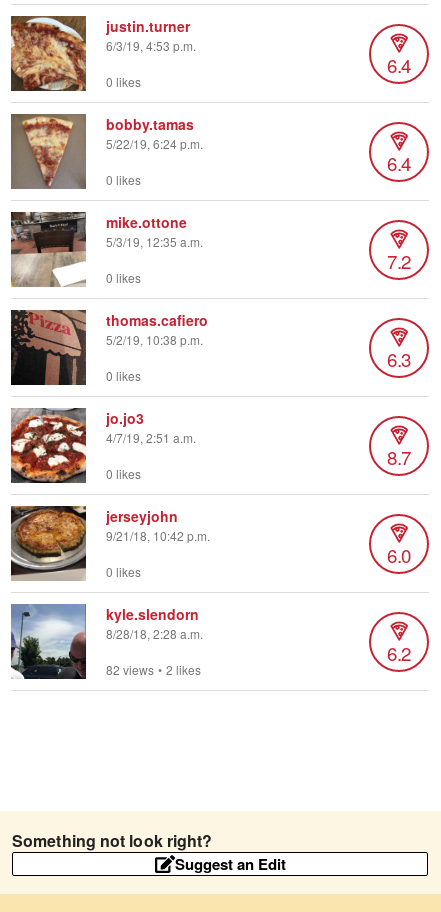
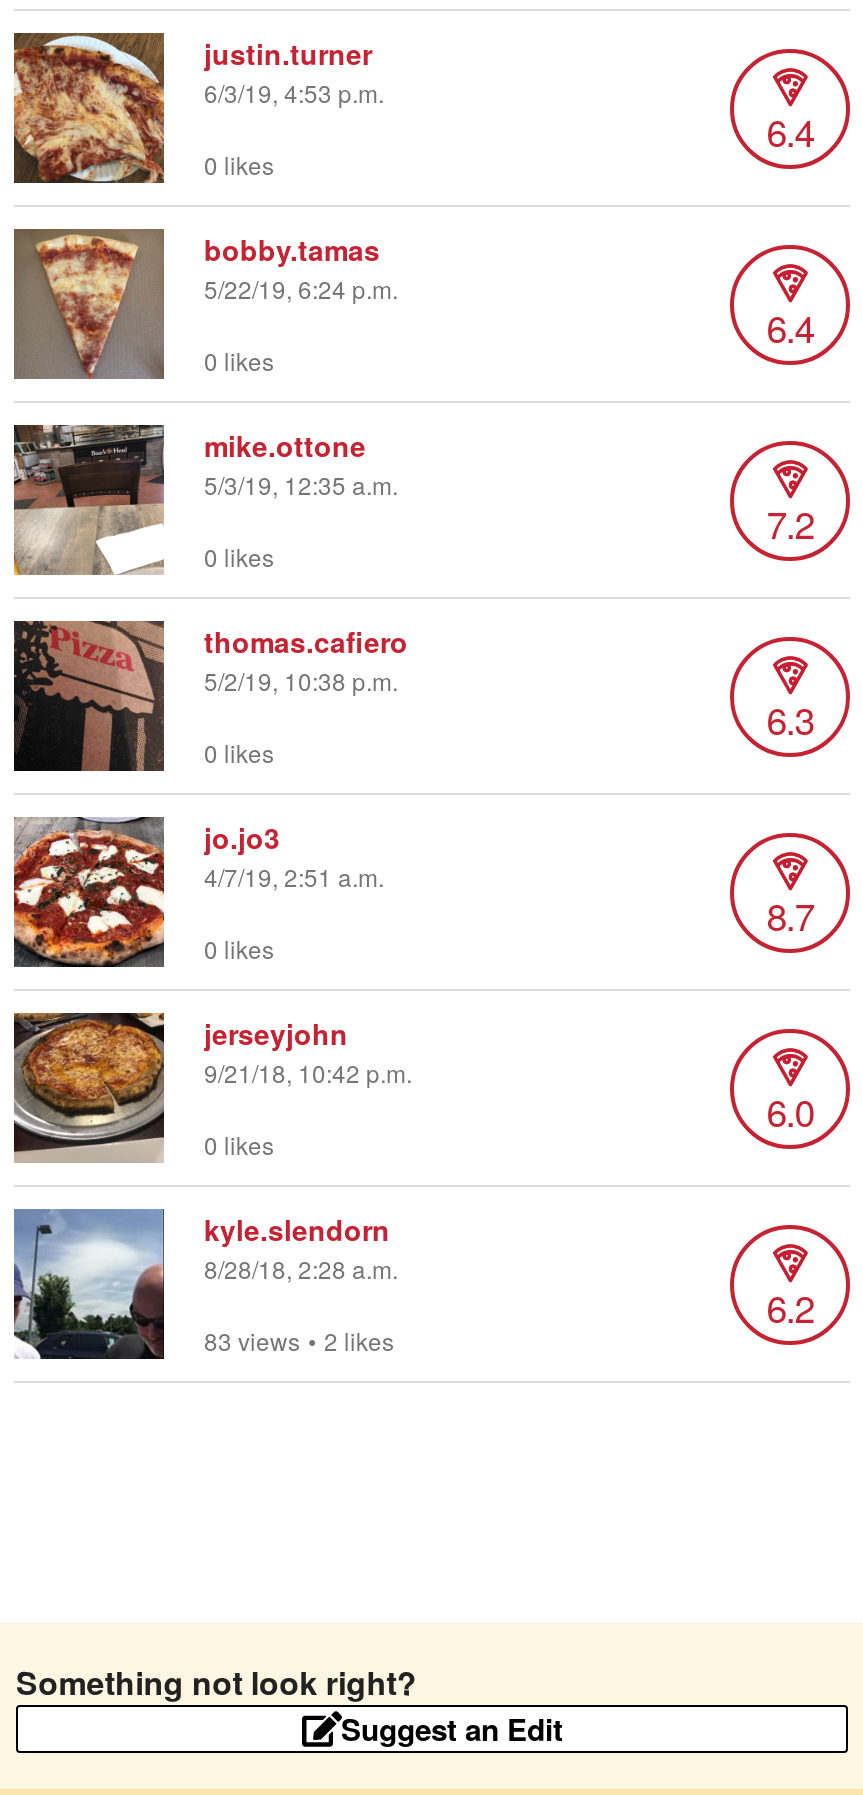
- 82 views • 2 likes
+ 83 views • 2 likes
